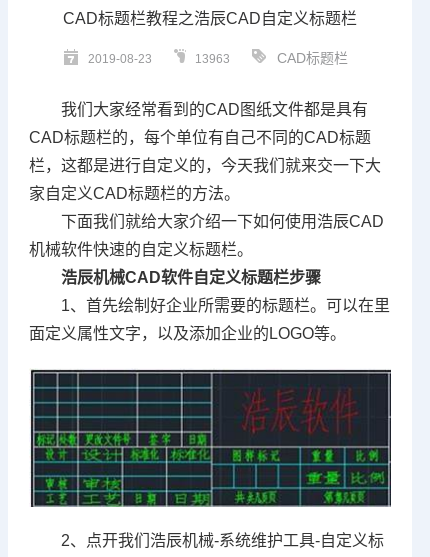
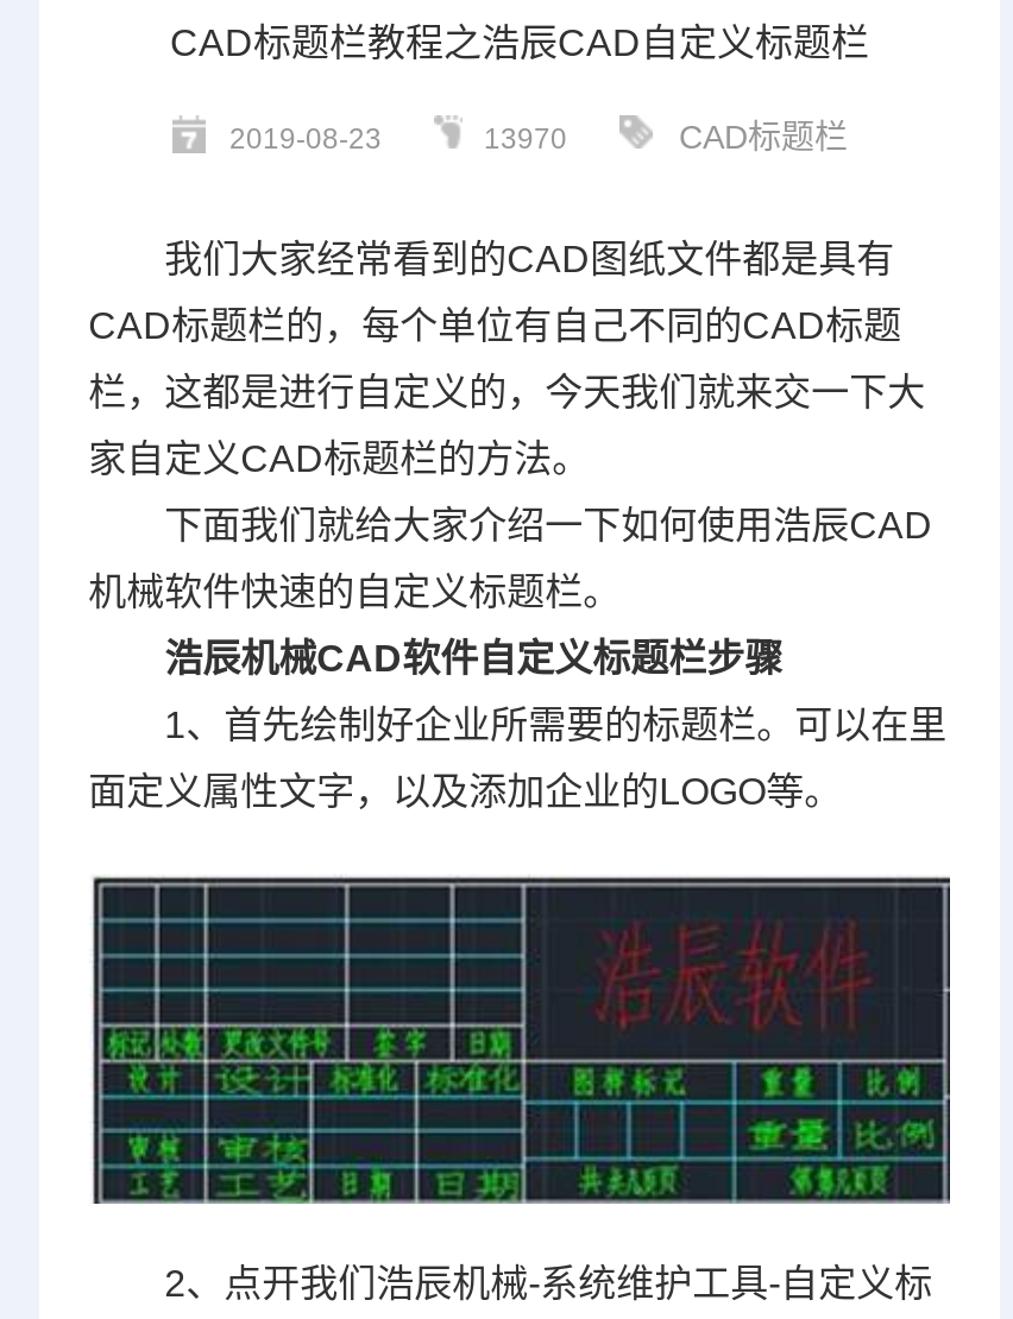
- 13963
+ 13970
